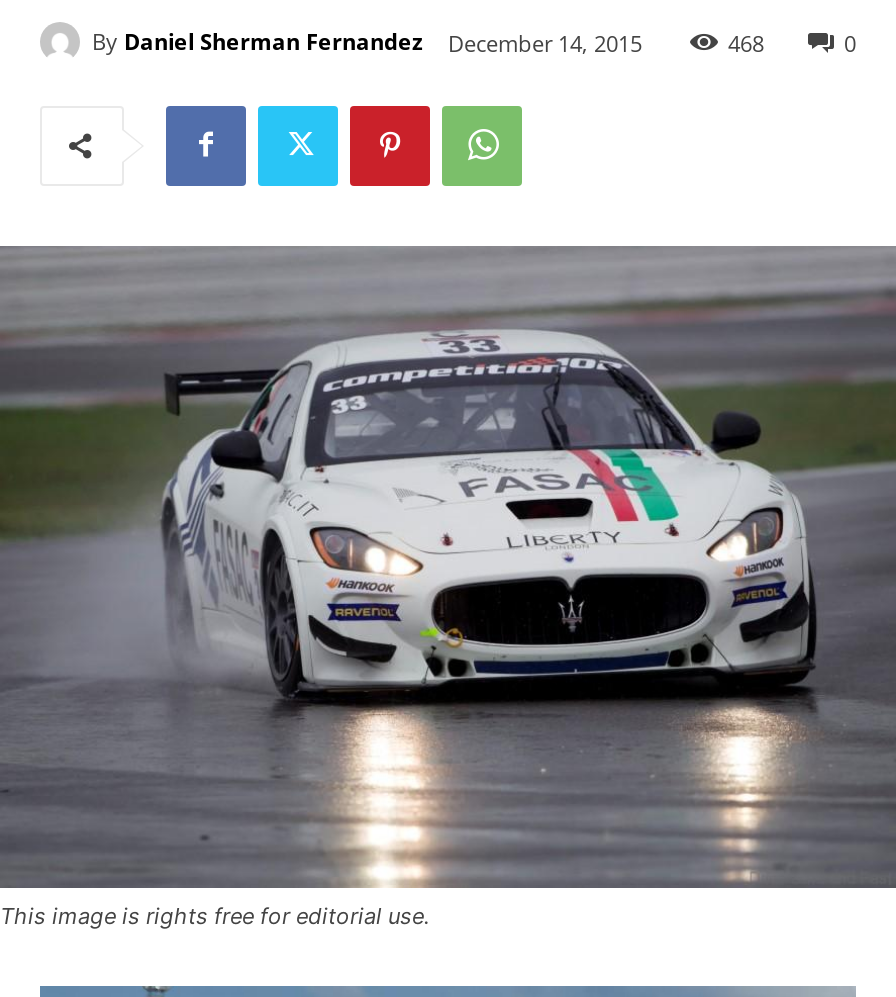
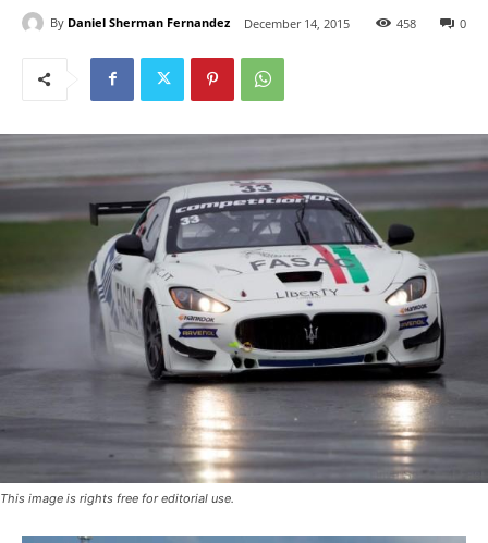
- 468
+ 458
